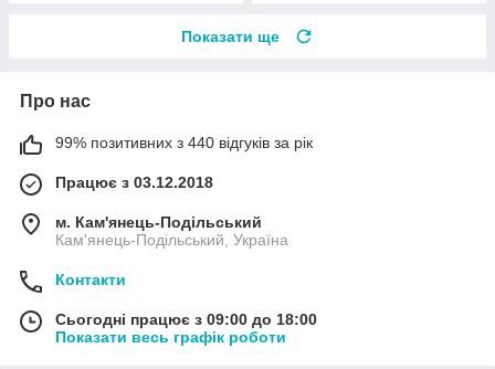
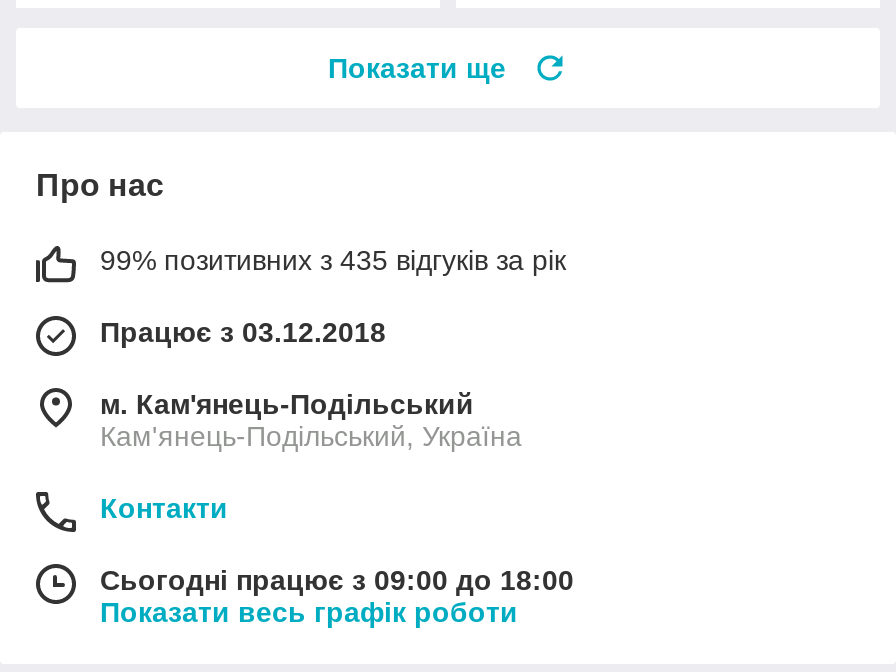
- 99% позитивних з 440 відгуків за рік
+ 99% позитивних з 435 відгуків за рік
